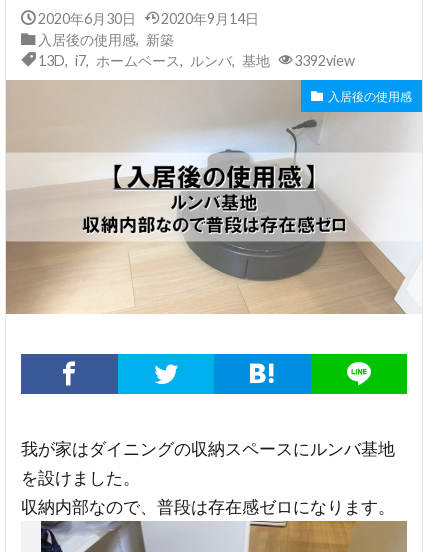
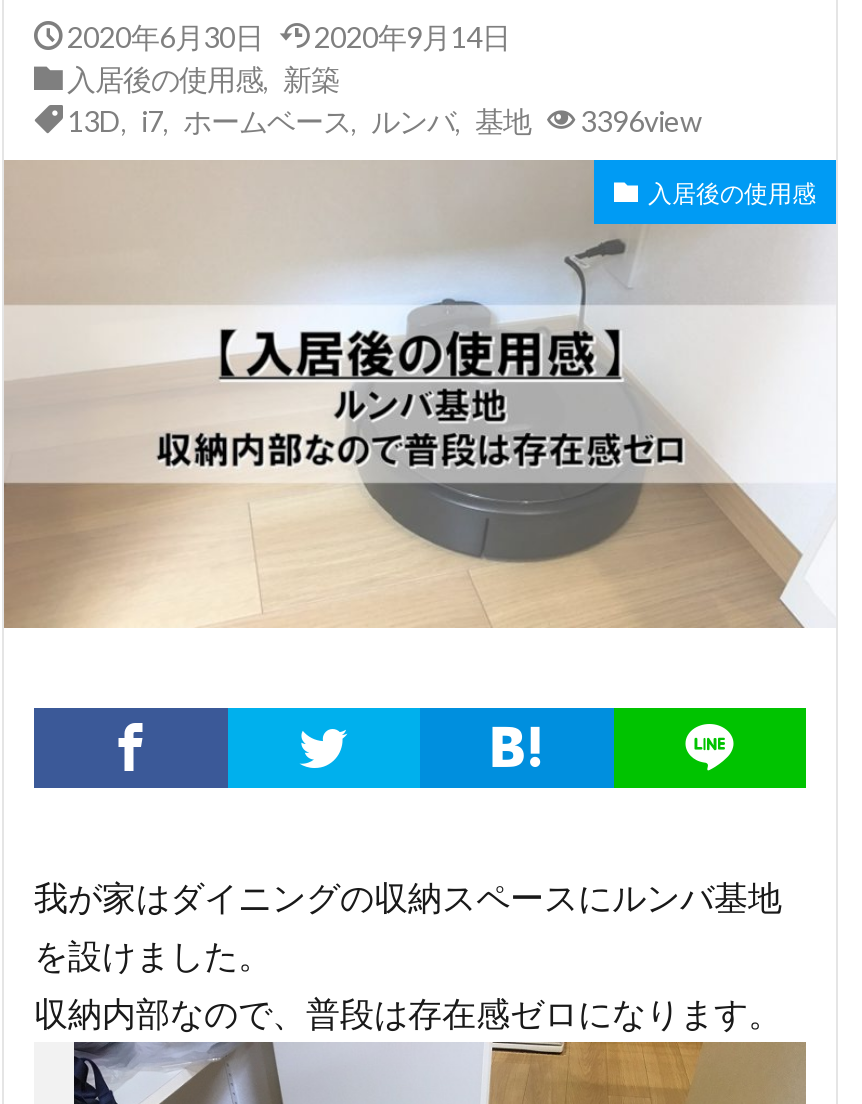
- 13D, i7,ホームベース,ルンバ,基地 3392view
+ 13D, i7,ホームベース,ルンバ,基地 3396view
